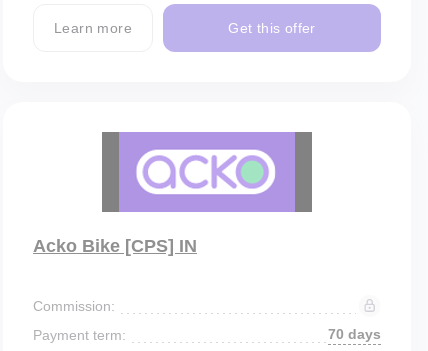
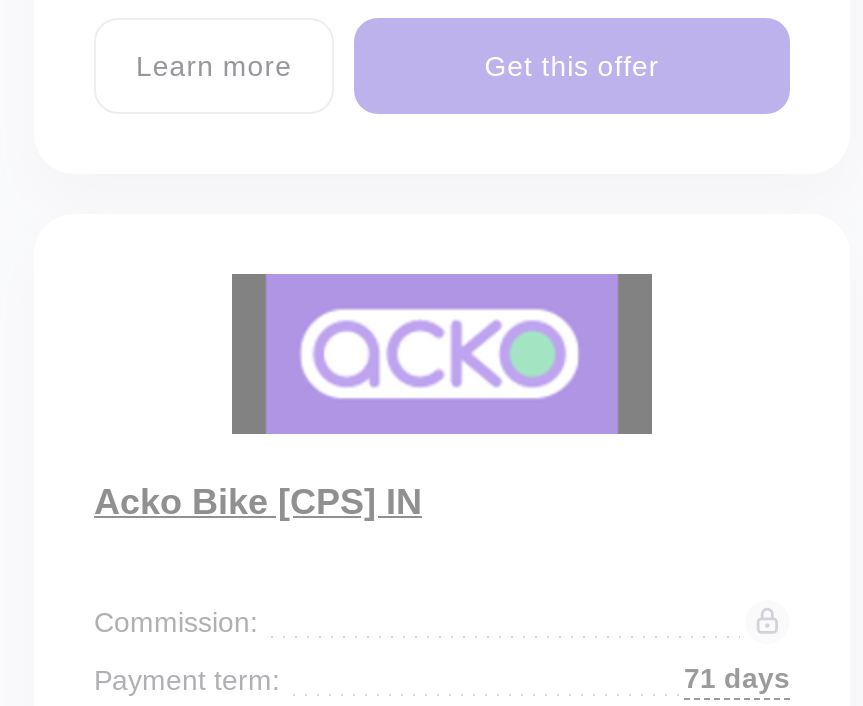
- 70 days
+ 71 days
